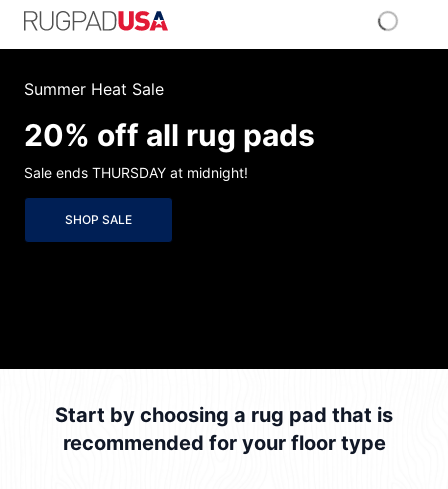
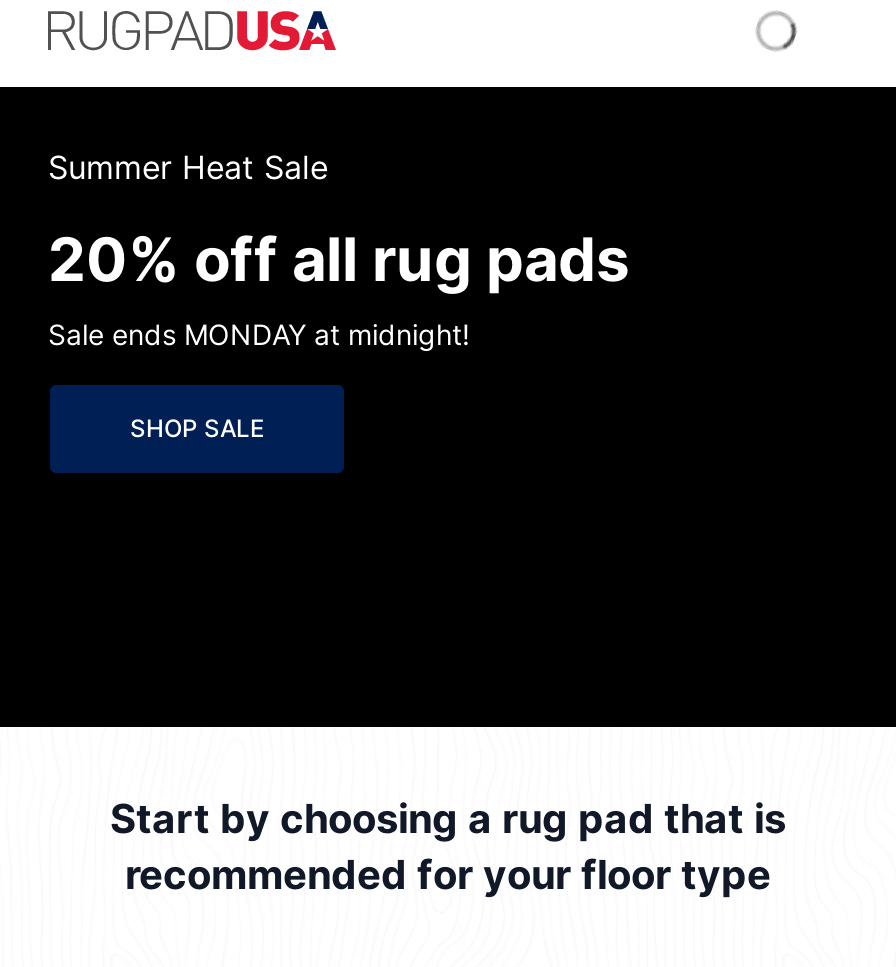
- Sale ends THURSDAY at midnight!
+ Sale ends MONDAY at midnight!
